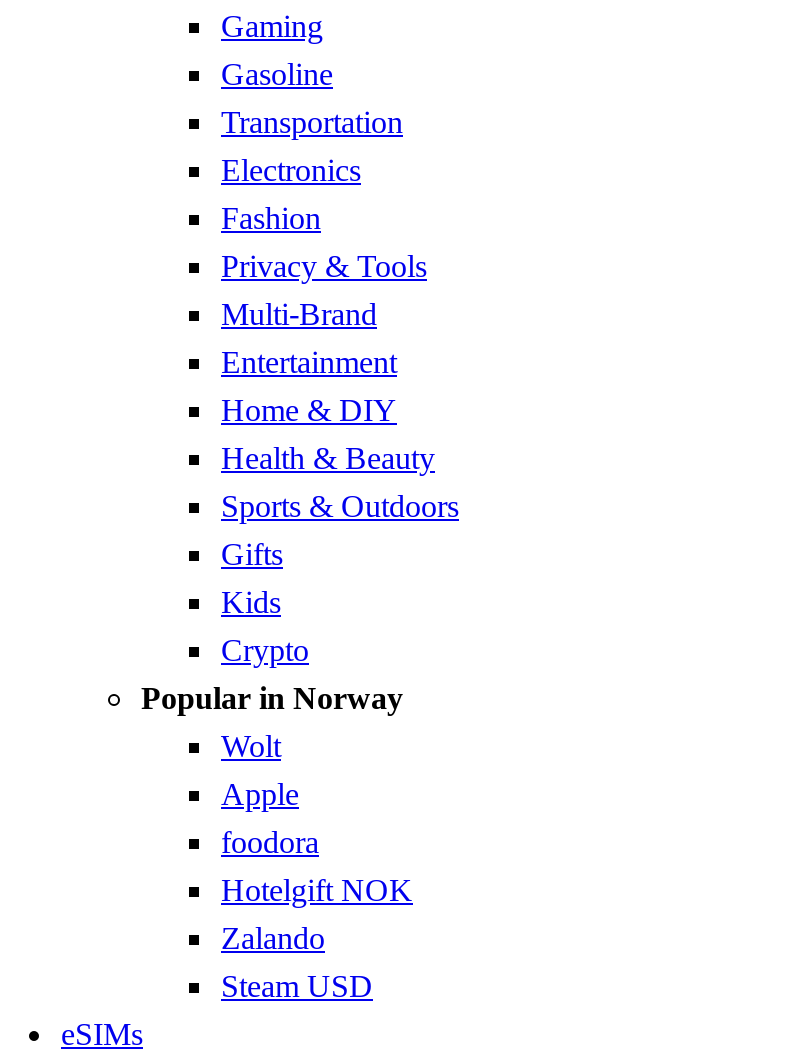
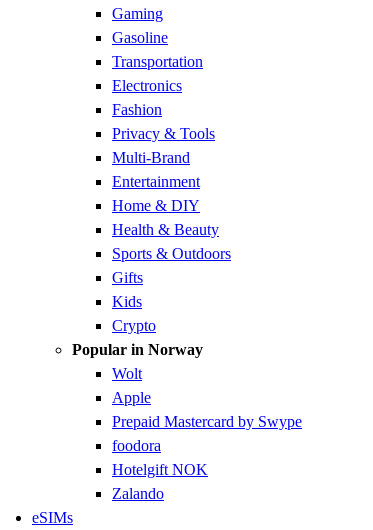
+ Prepaid Mastercard by Swype

moved down: foodora | Hotelgift NOK | Zalando

- Steam USD
